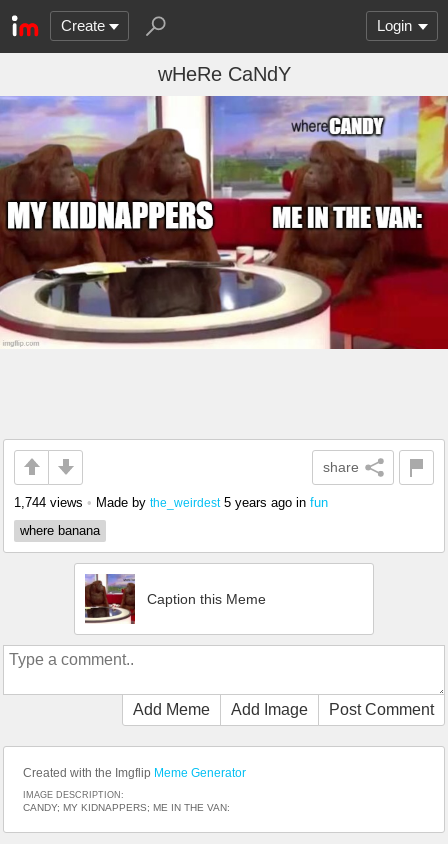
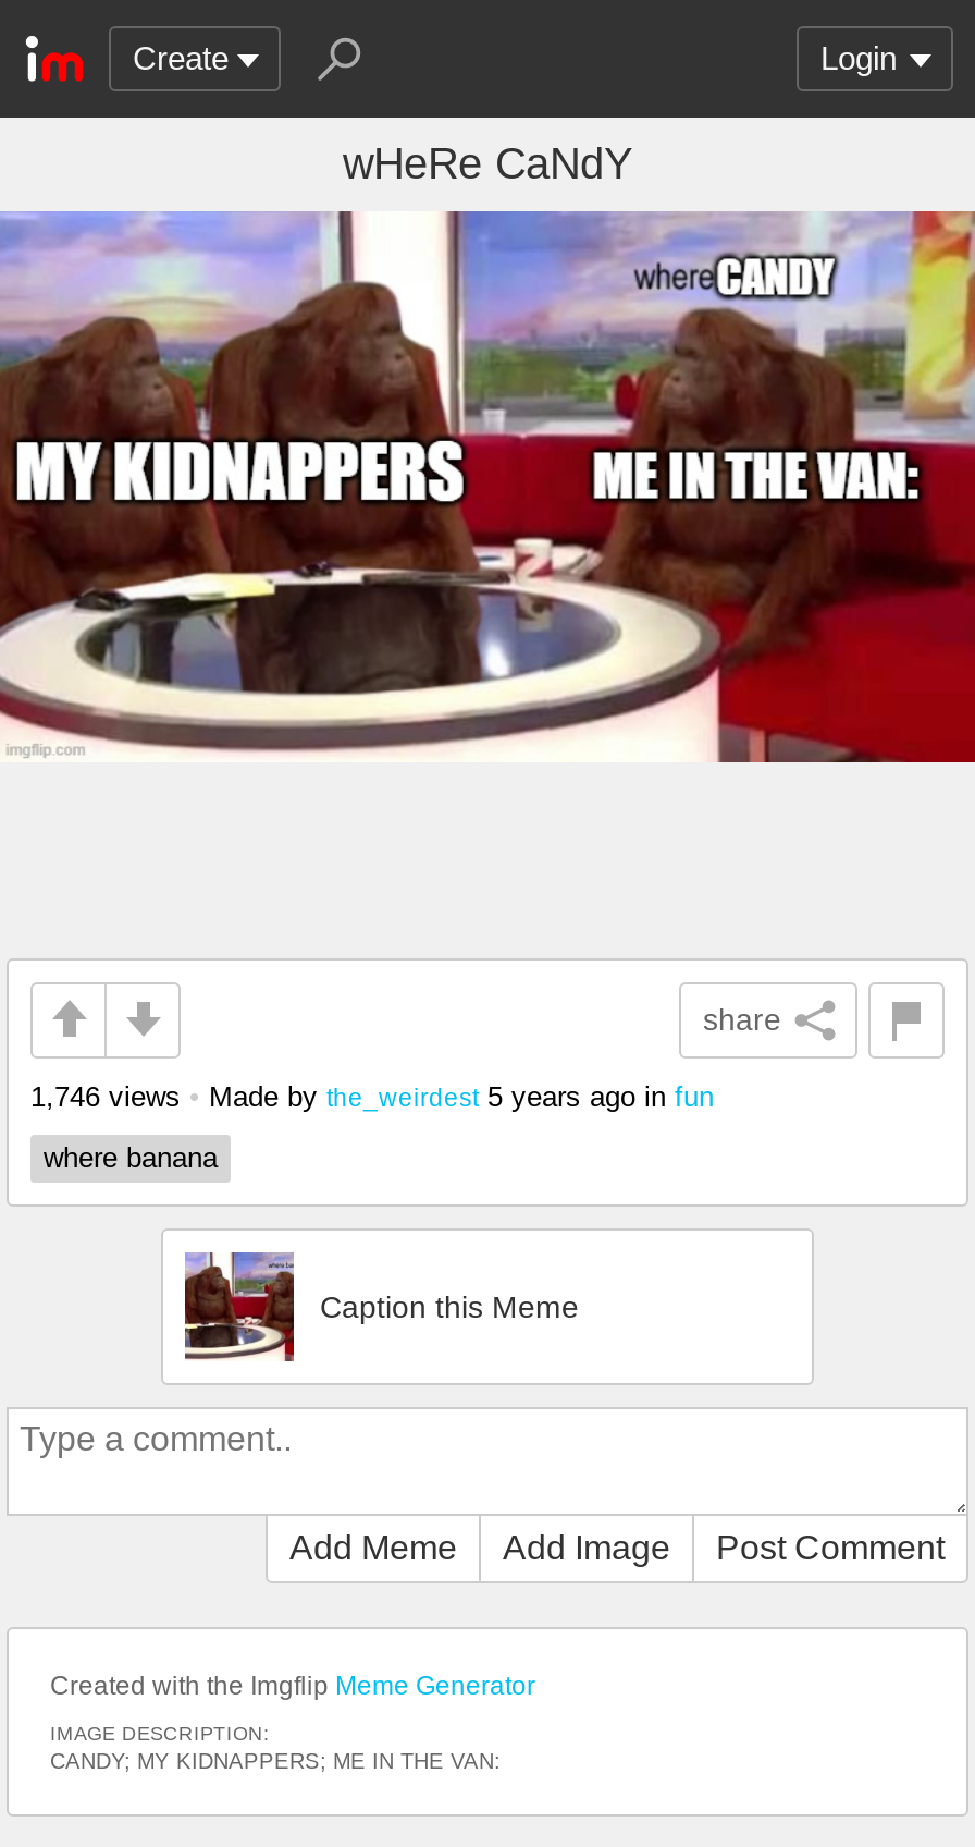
- 1,744 views • Made by the_weirdest 5 years ago in fun
+ 1,746 views • Made by the_weirdest 5 years ago in fun
